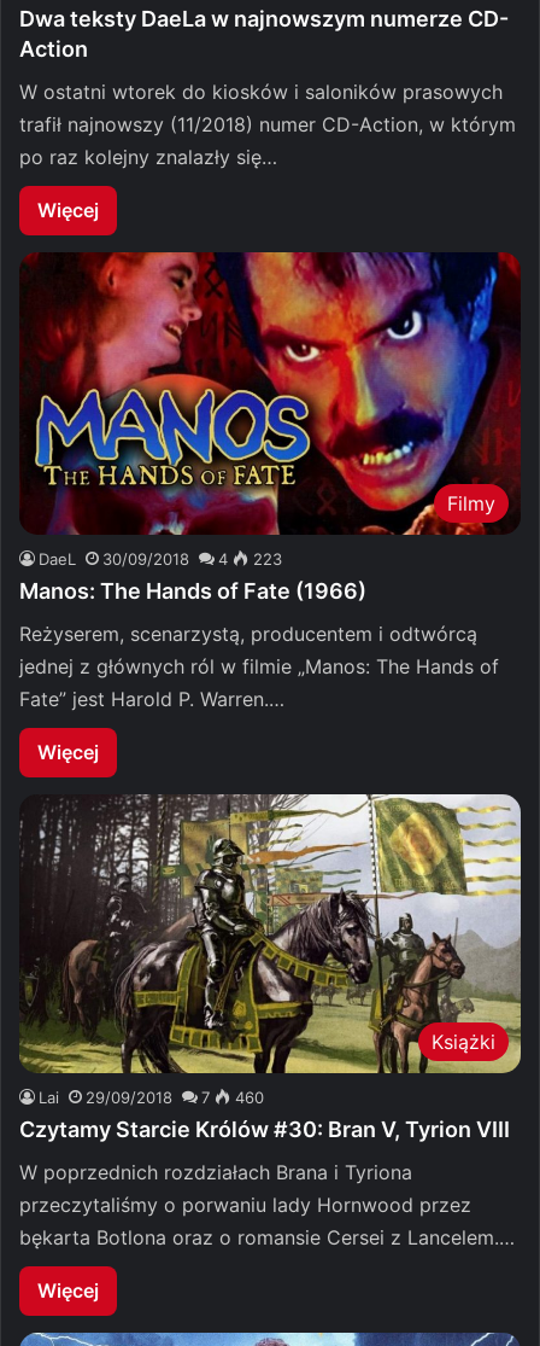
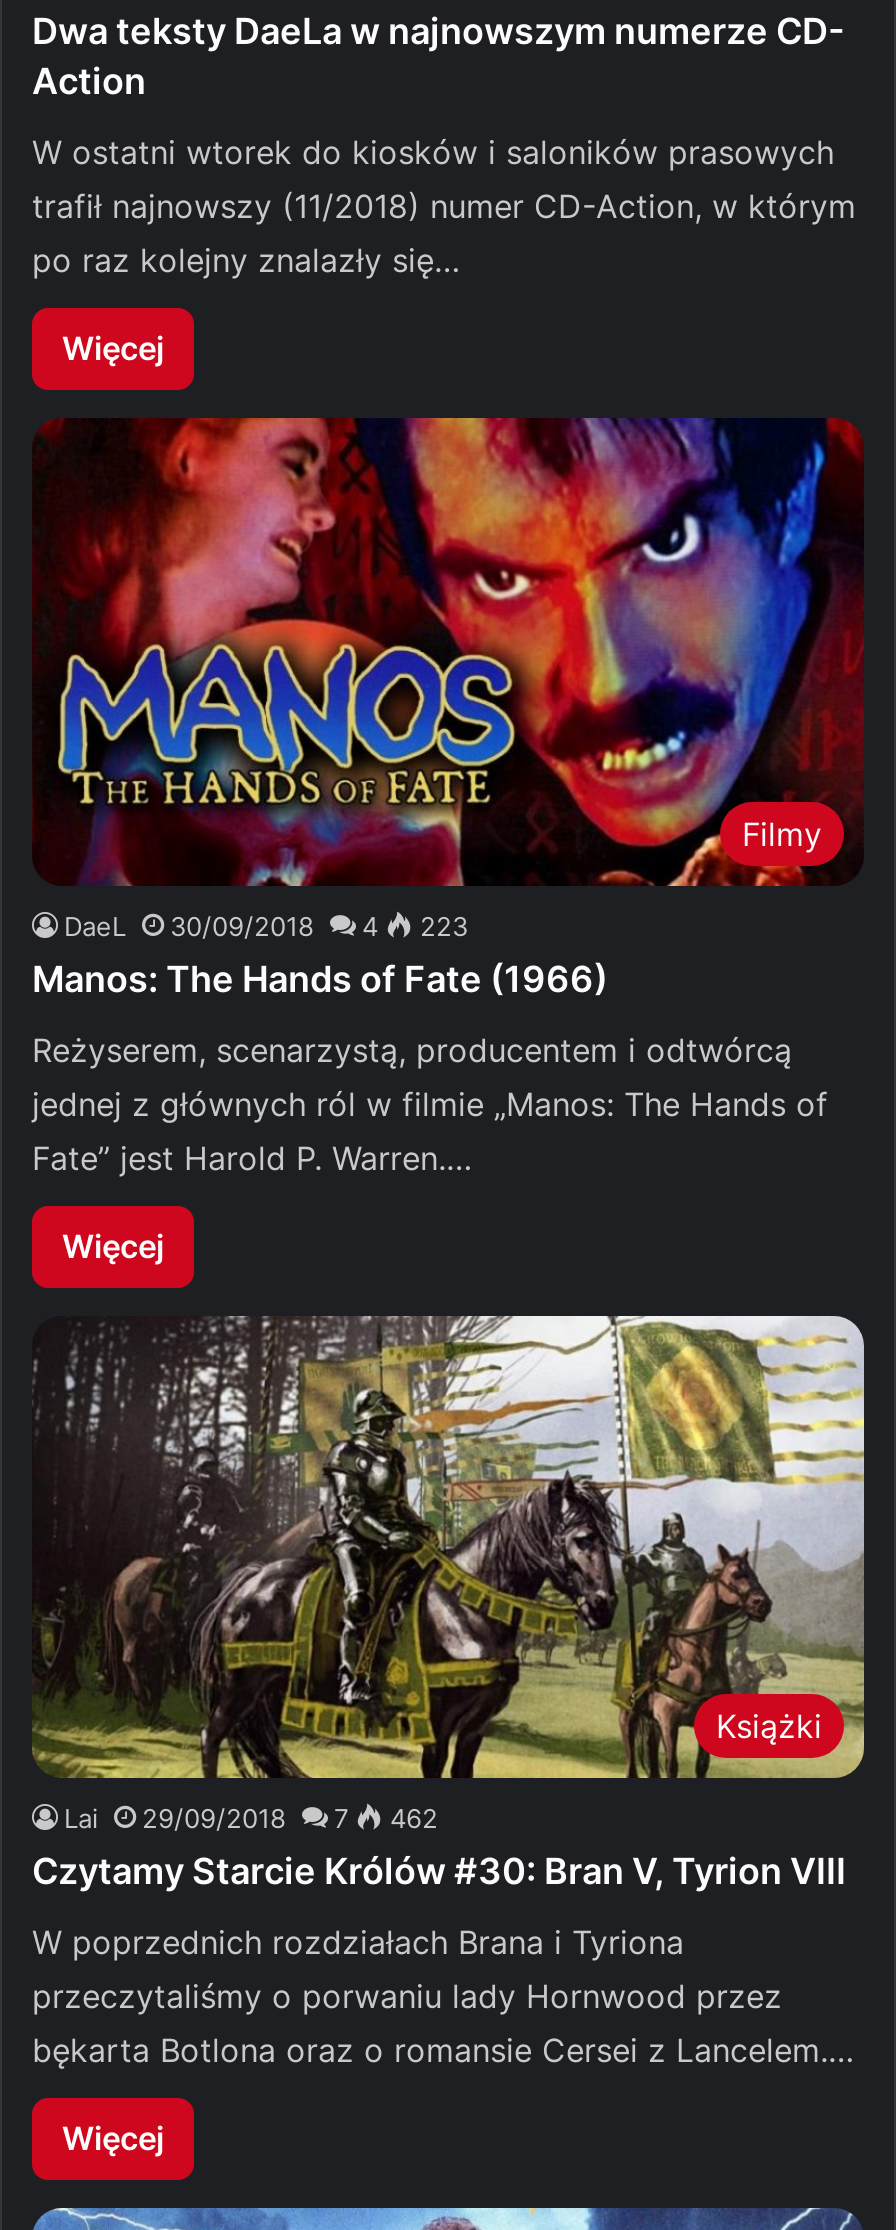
- Lai 29/09/2018 7 460
+ Lai 29/09/2018 7 462
